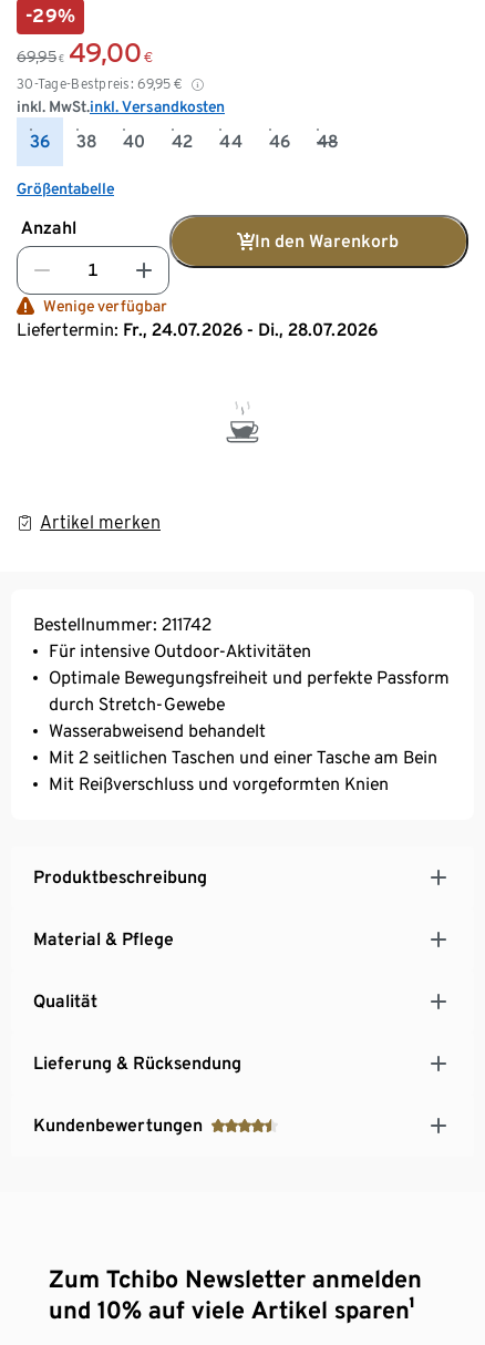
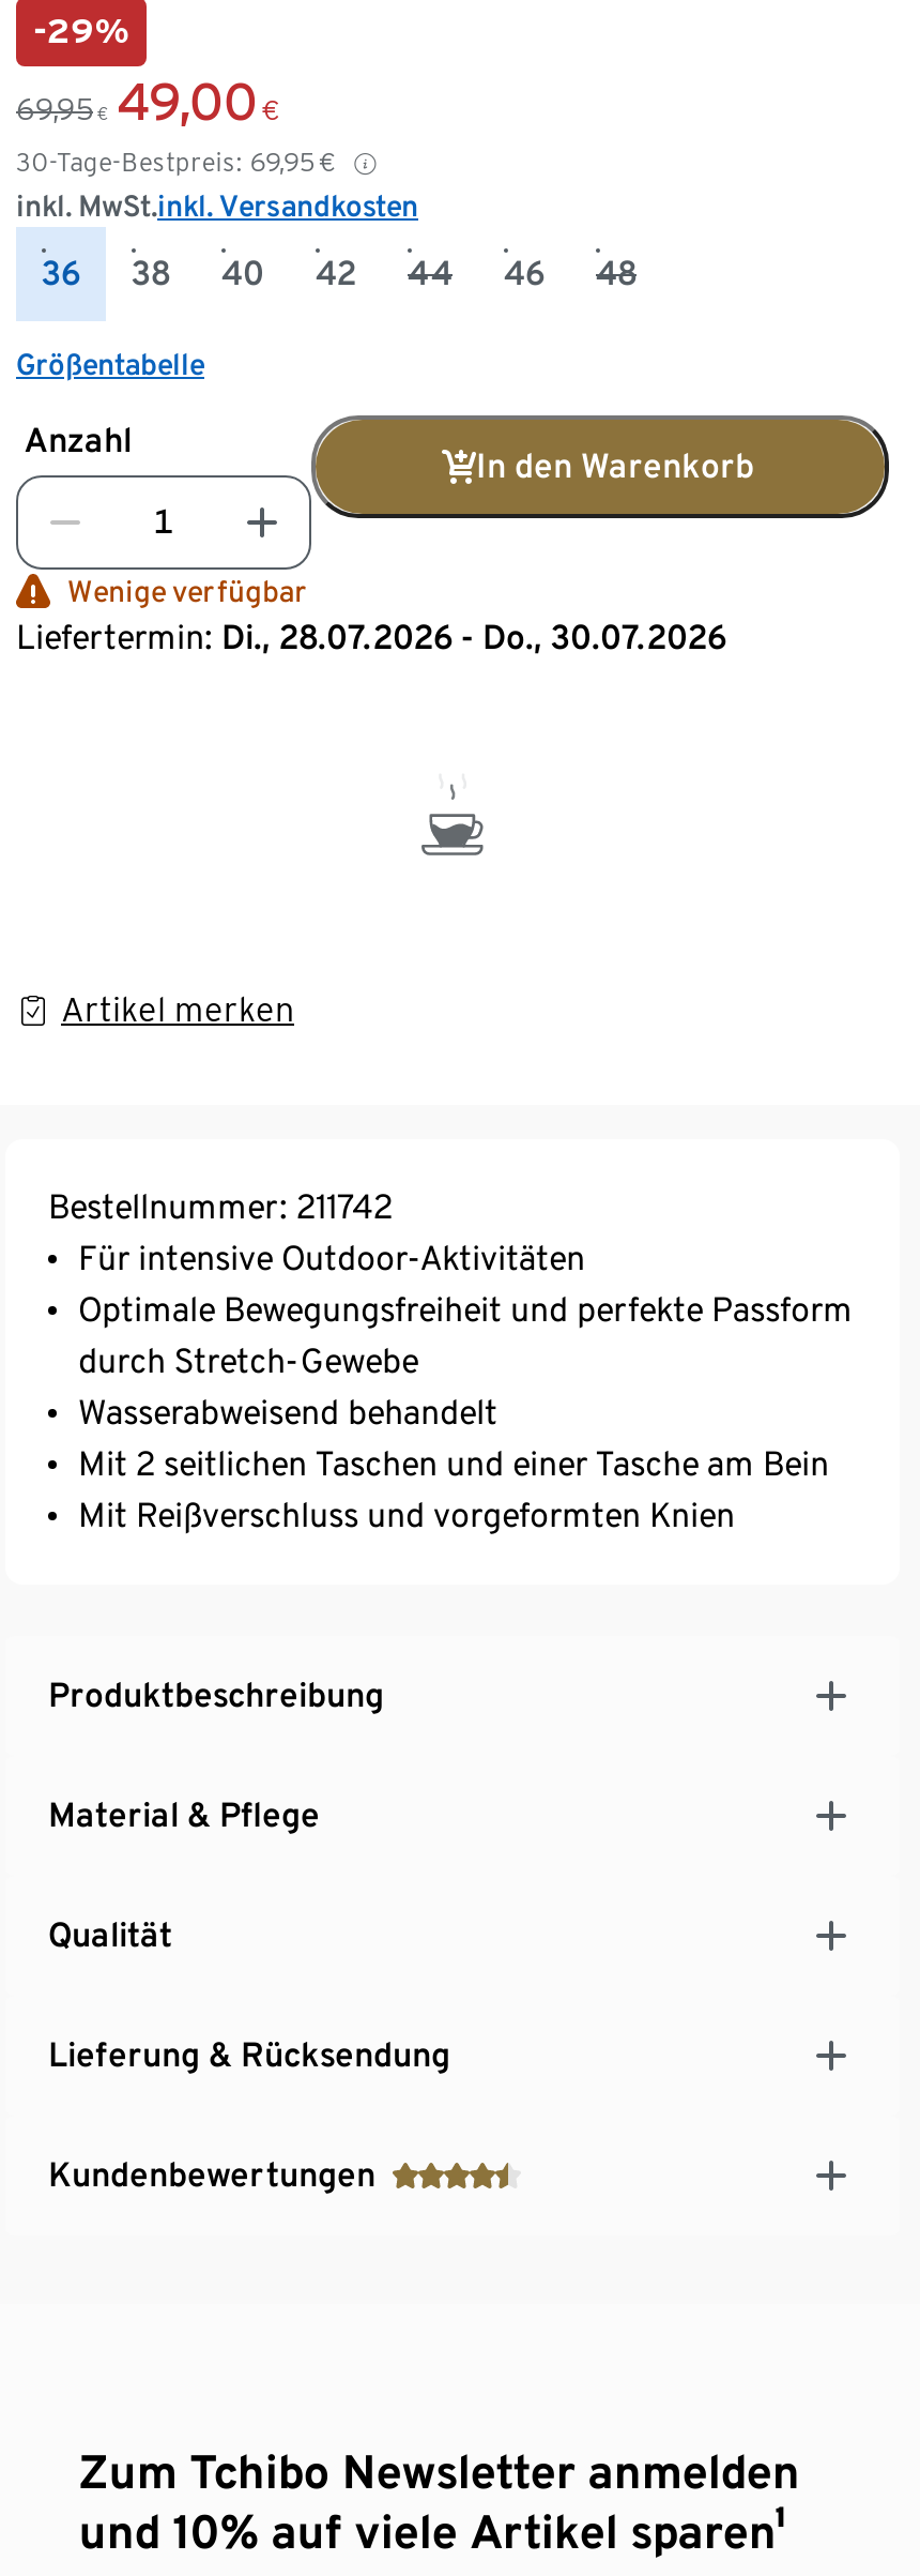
- Liefertermin: Fr., 24.07.2026 - Di., 28.07.2026
+ Liefertermin: Di., 28.07.2026 - Do., 30.07.2026
